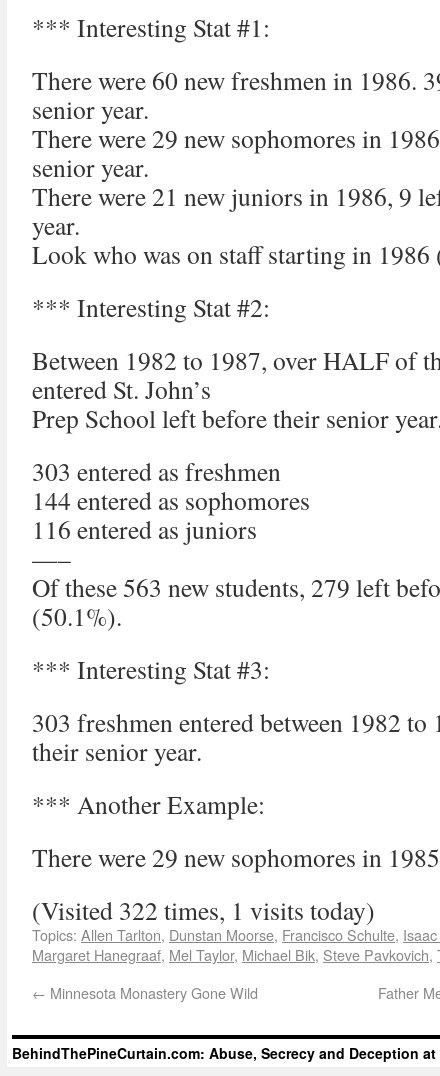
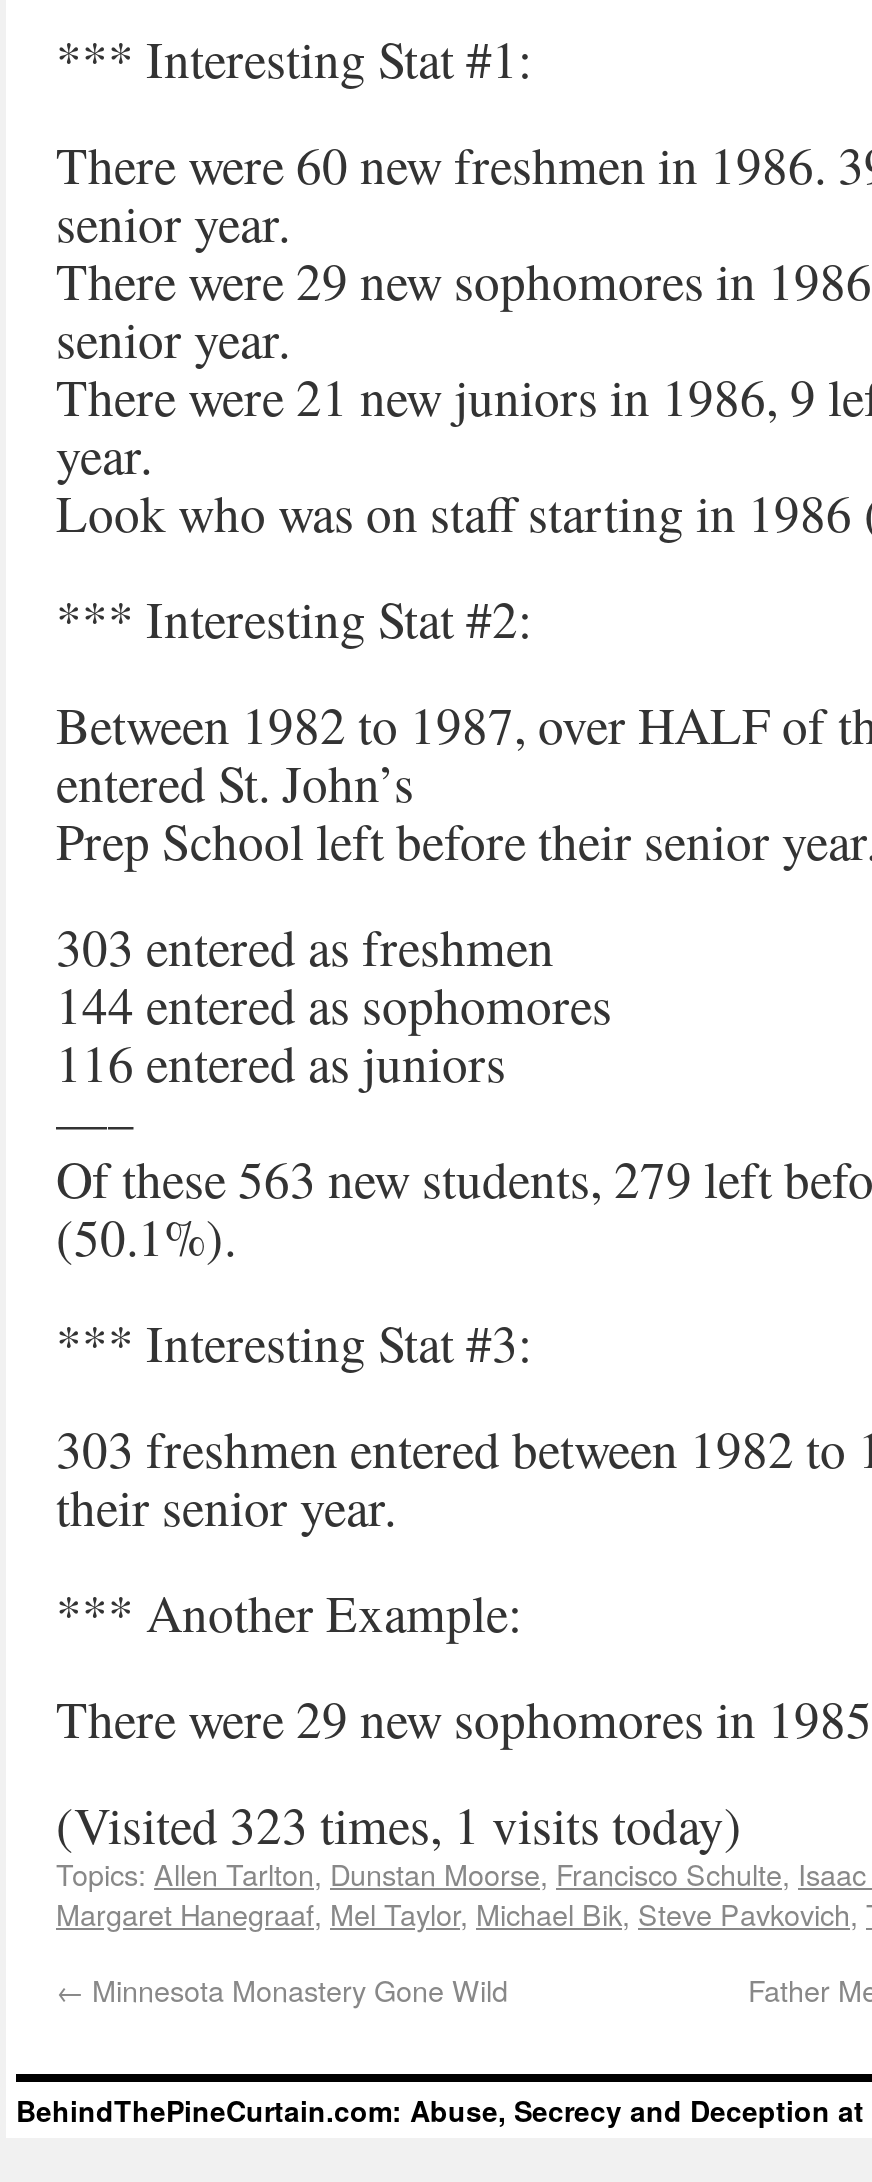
- (Visited 322 times, 1 visits today)
+ (Visited 323 times, 1 visits today)
